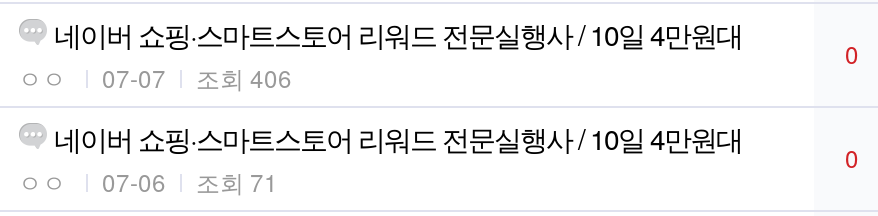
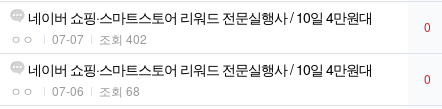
- 조회 406
+ 조회 402

- 조회 71
+ 조회 68
